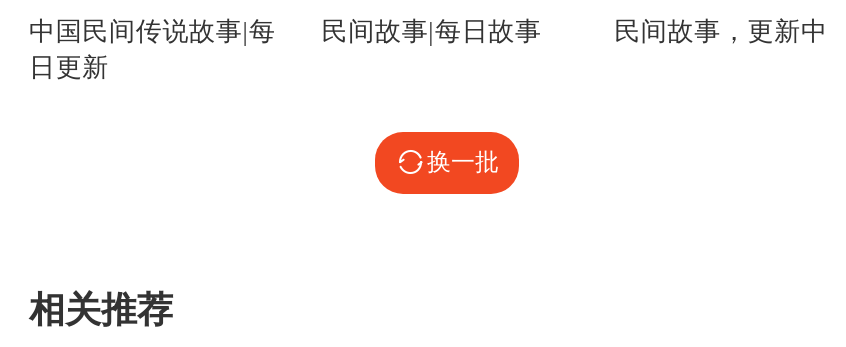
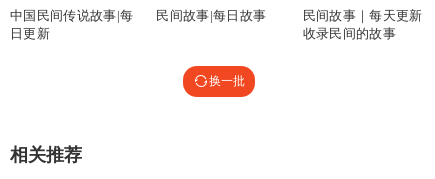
- 民间故事，更新中
+ 民间故事｜每天更新
+ 收录民间的故事
